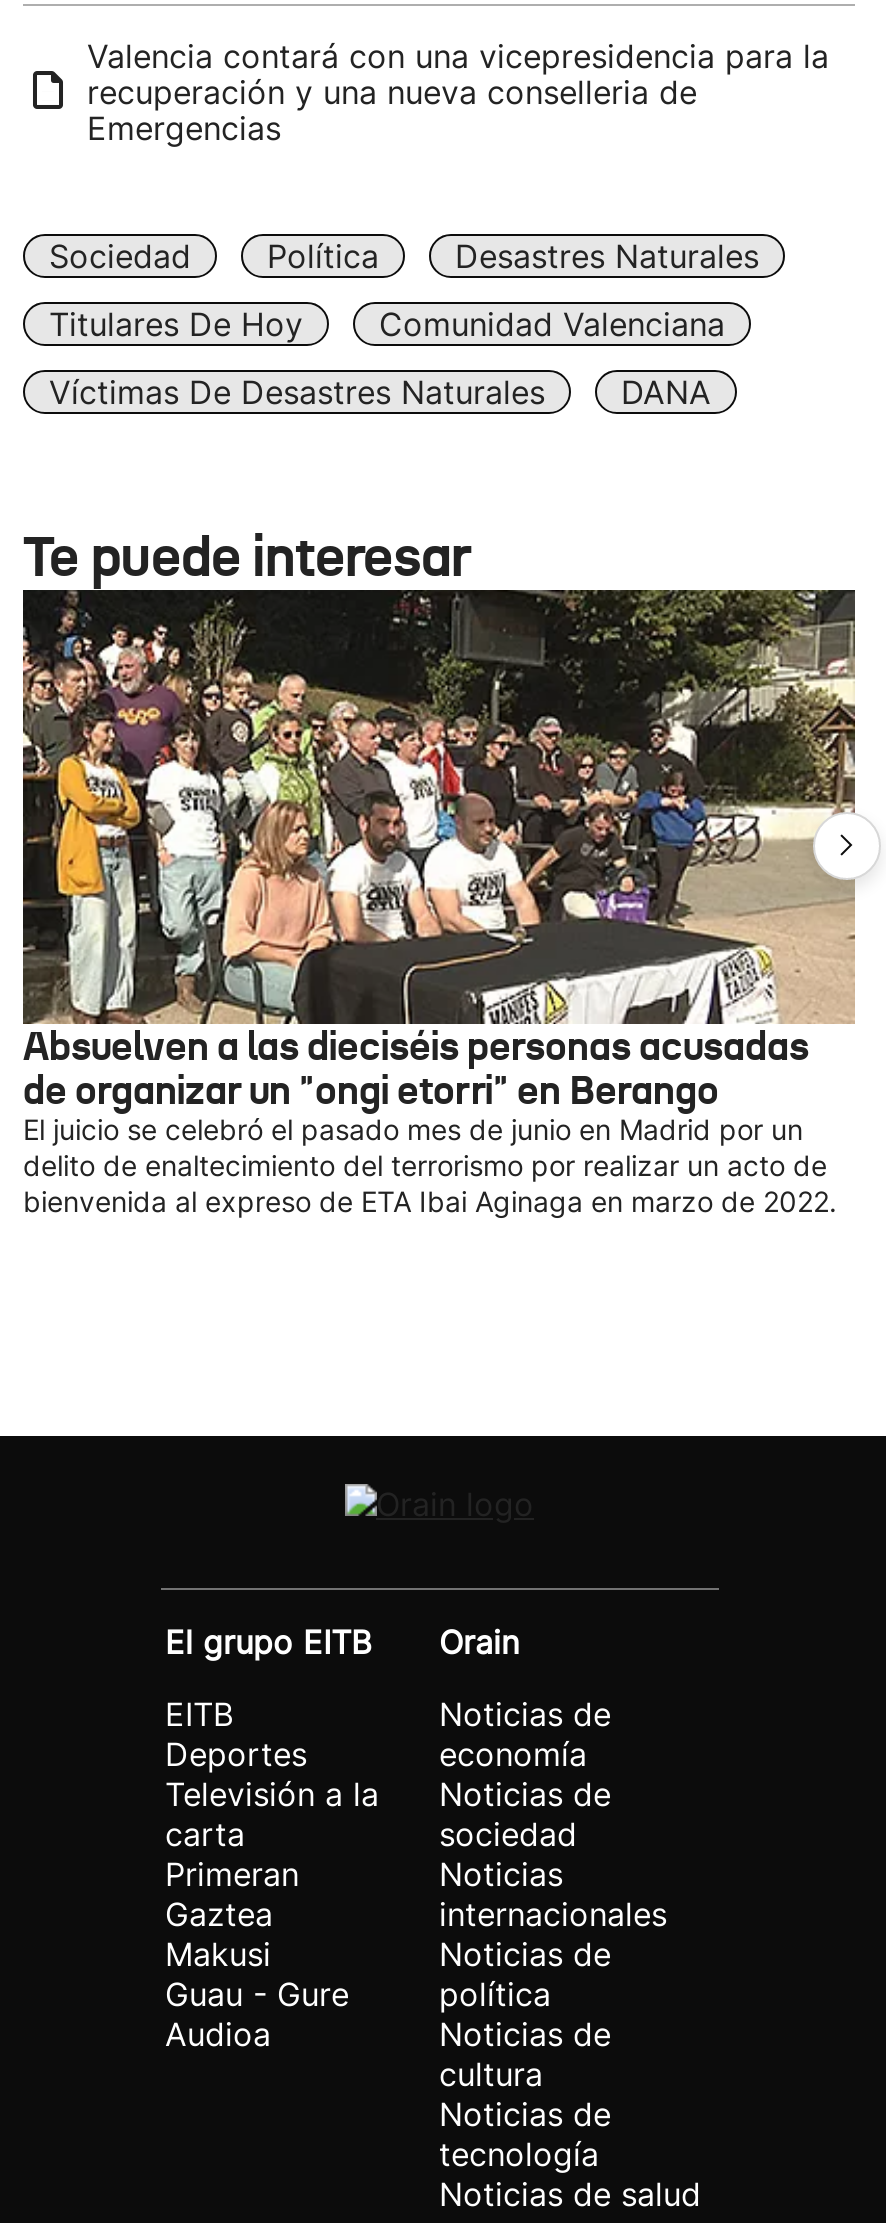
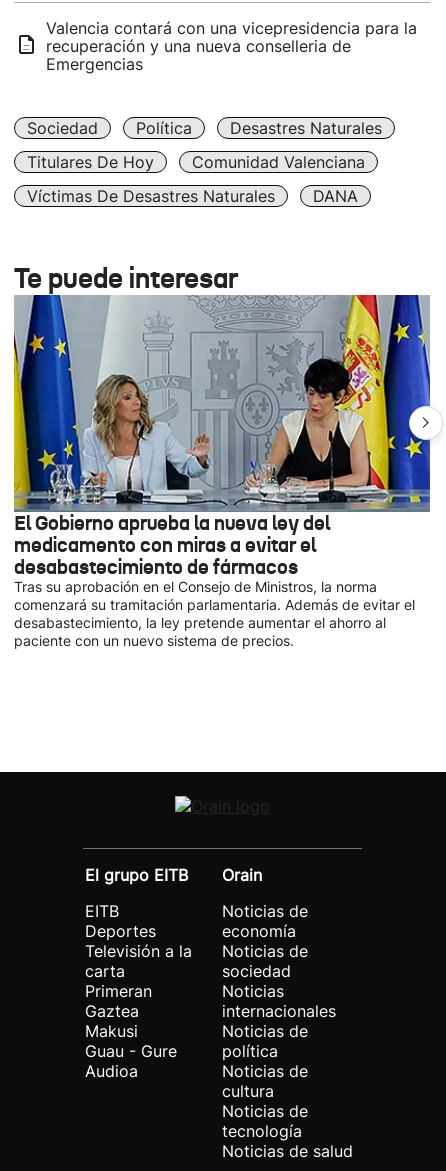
- [image]
- Absuelven a las dieciséis personas acusadas
- de organizar un "ongi etorri" en Berango
- El juicio se celebró el pasado mes de junio en Madrid por un
- delito de enaltecimiento del terrorismo por realizar un acto de
- bienvenida al expreso de ETA Ibai Aginaga en marzo de 2022.
+ [image]
+ El Gobierno aprueba la nueva ley del
+ medicamento con miras a evitar el
+ desabastecimiento de fármacos
+ Tras su aprobación en el Consejo de Ministros, la norma
+ comenzará su tramitación parlamentaria. Además de evitar el
+ desabastecimiento, la ley pretende aumentar el ahorro al
+ paciente con un nuevo sistema de precios.
